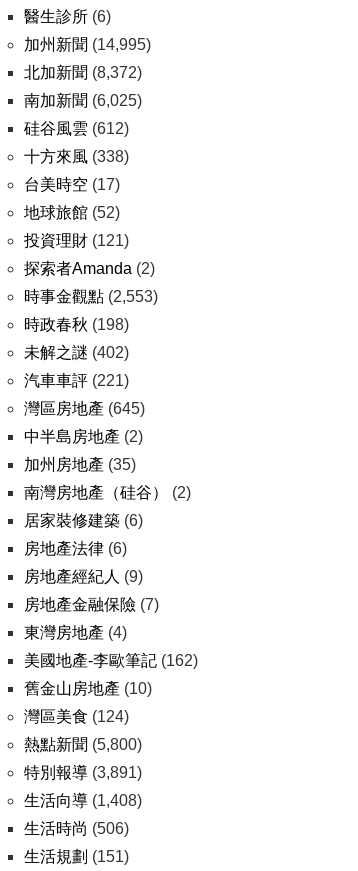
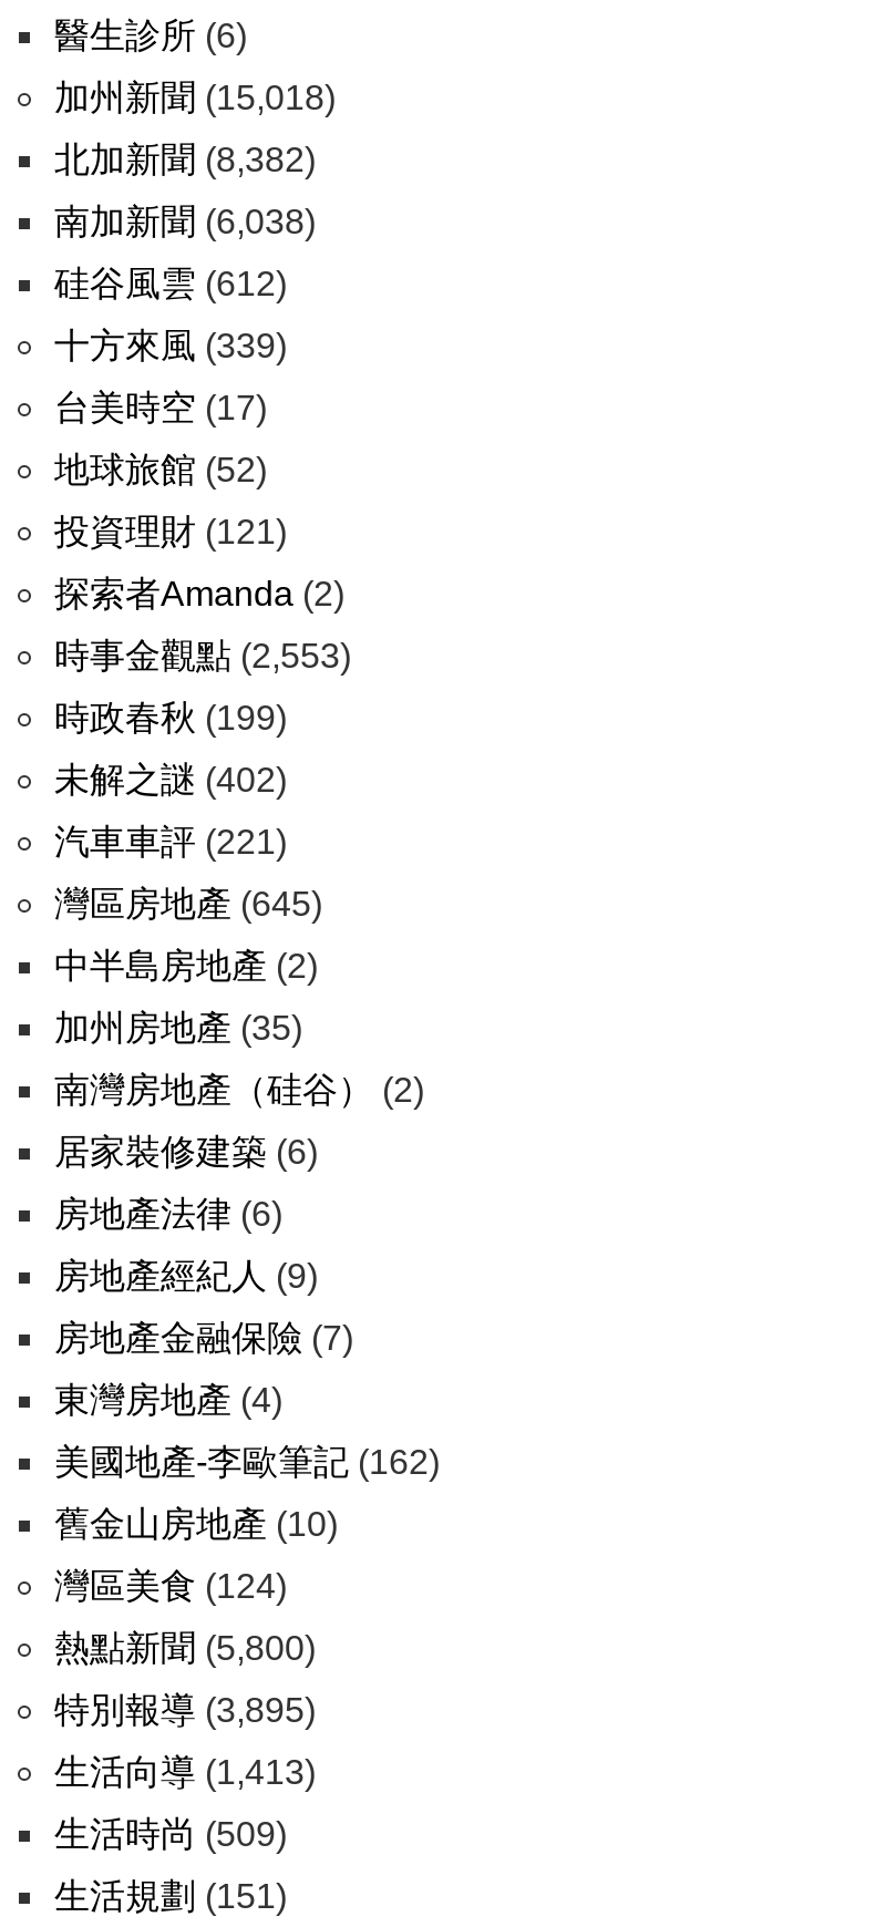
- 加州新聞(14,995)
+ 加州新聞(15,018)

- 北加新聞(8,372)
+ 北加新聞(8,382)

- 南加新聞(6,025)
+ 南加新聞(6,038)

- 十方來風(338)
+ 十方來風(339)

- 時政春秋(198)
+ 時政春秋(199)

- 特別報導(3,891)
+ 特別報導(3,895)

- 生活向導(1,408)
+ 生活向導(1,413)

- 生活時尚(506)
+ 生活時尚(509)
